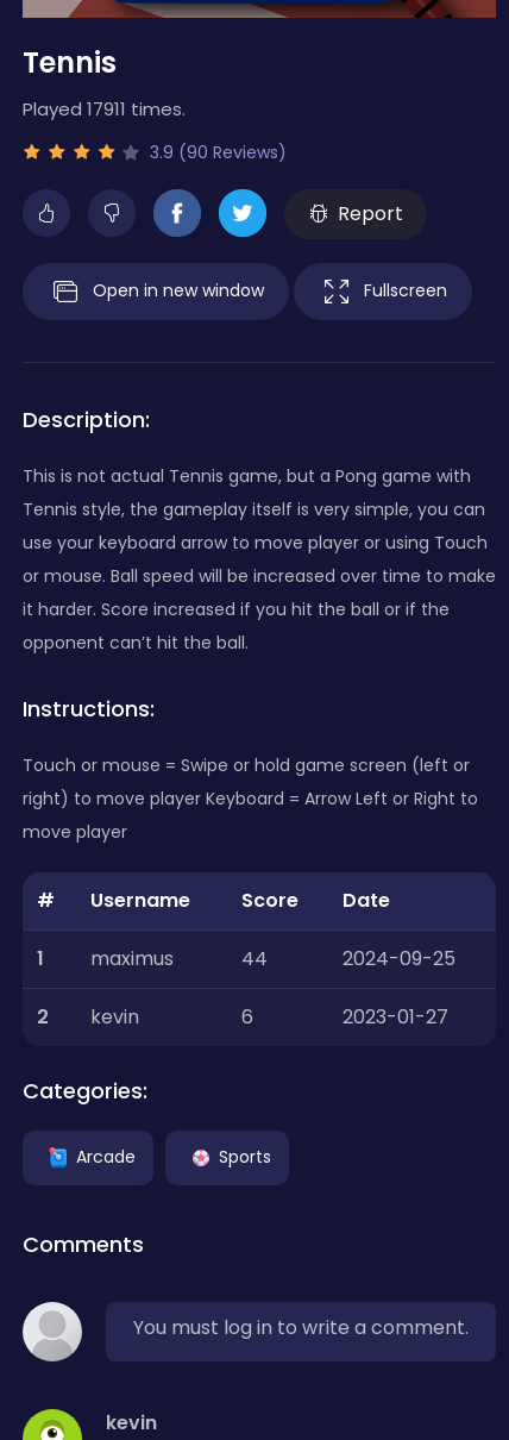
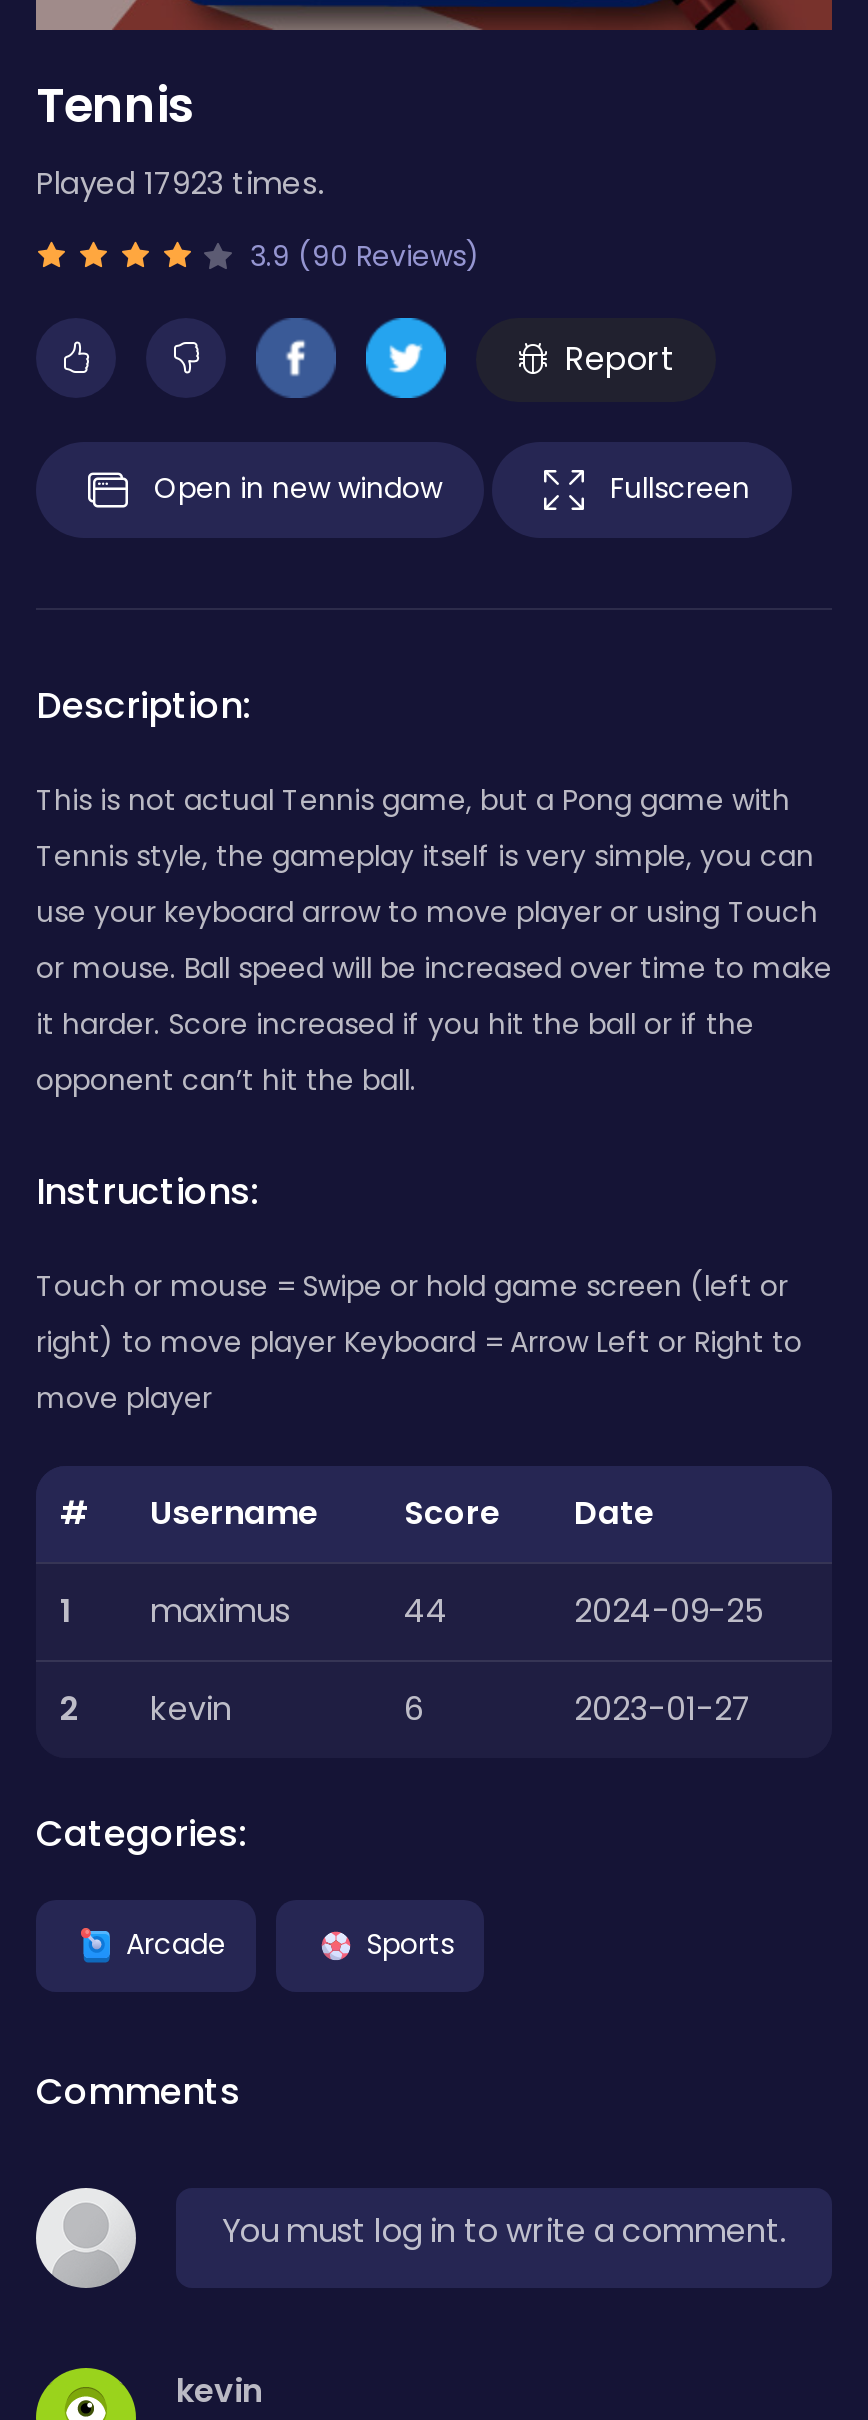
- Played 17911 times.
+ Played 17923 times.
